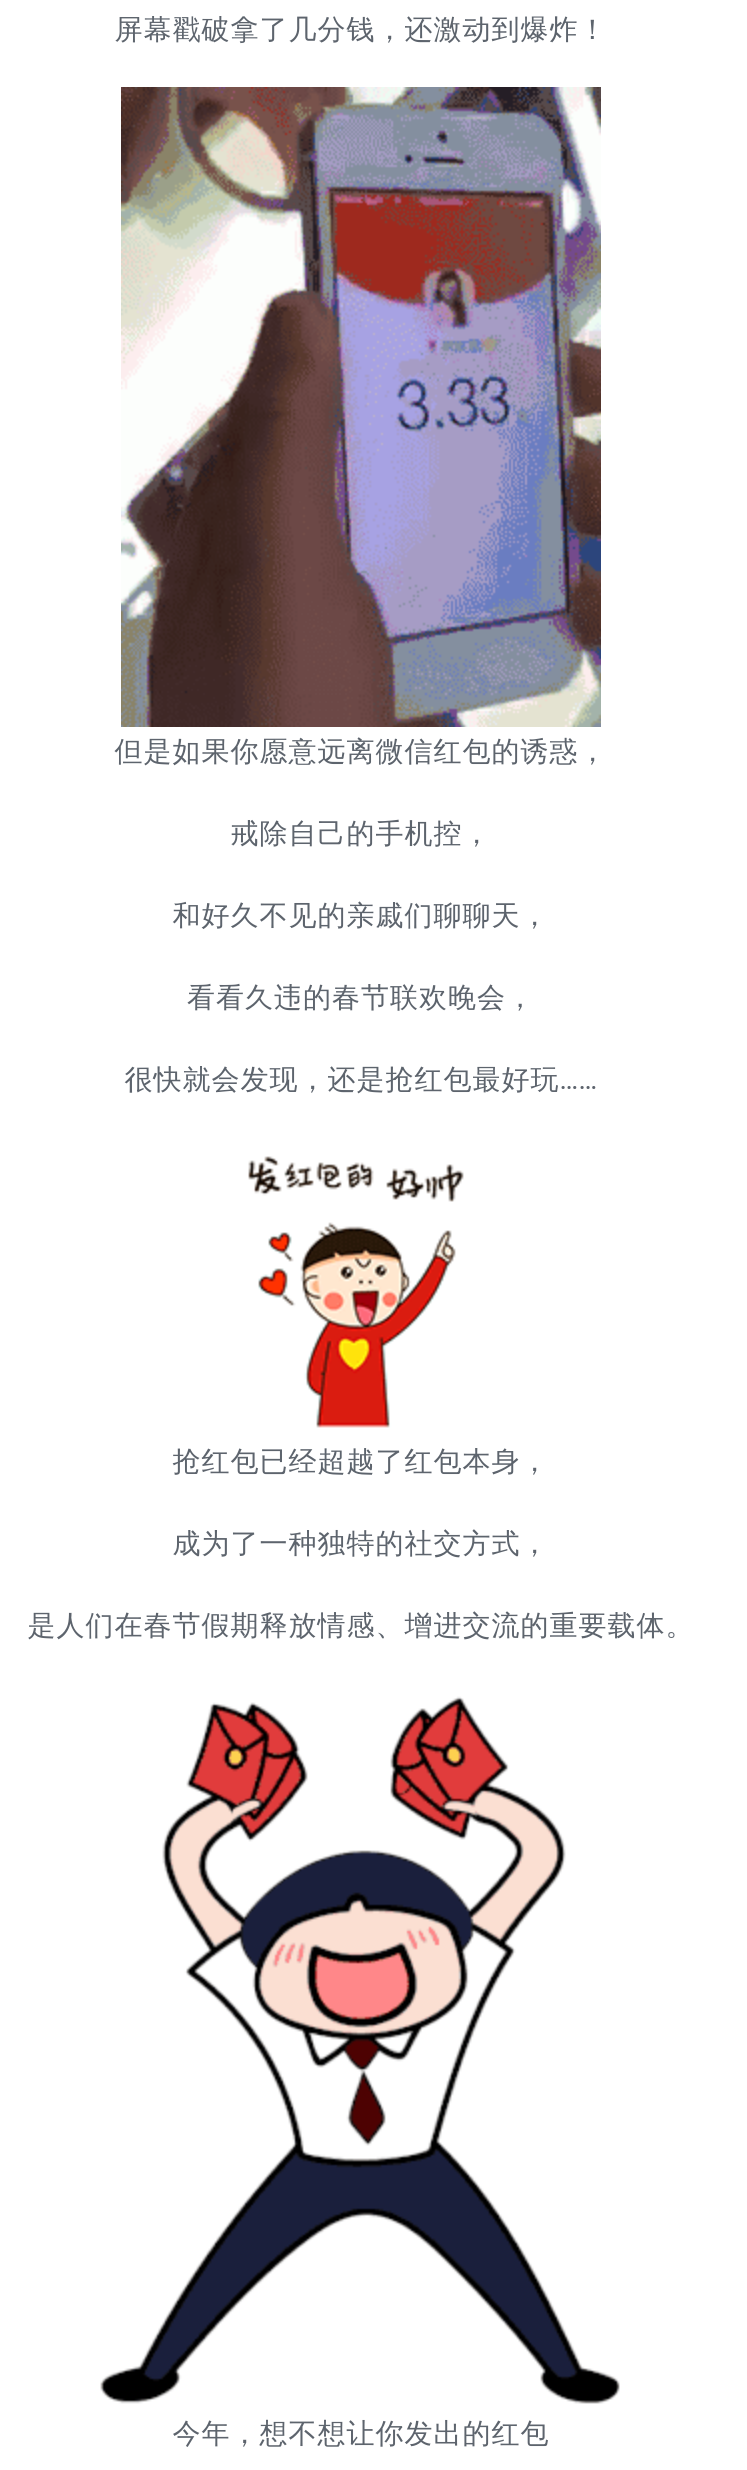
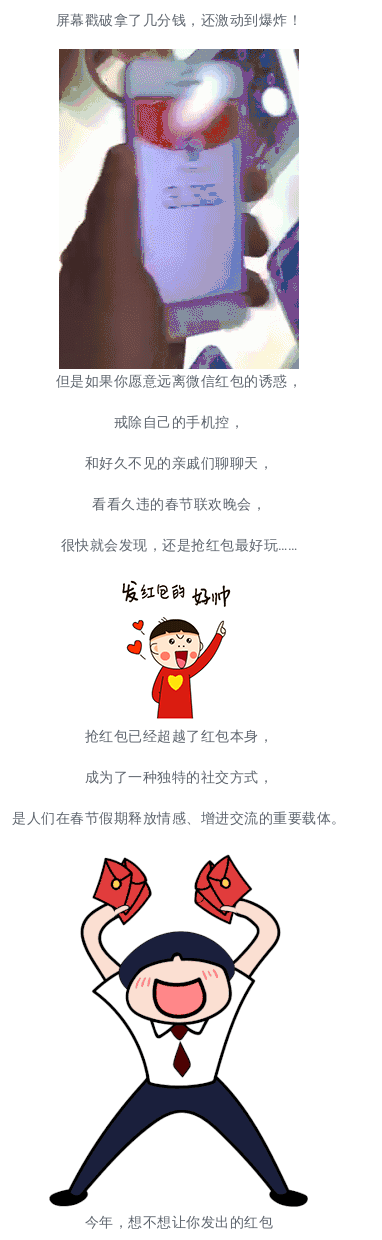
- [image]
+ [image]
